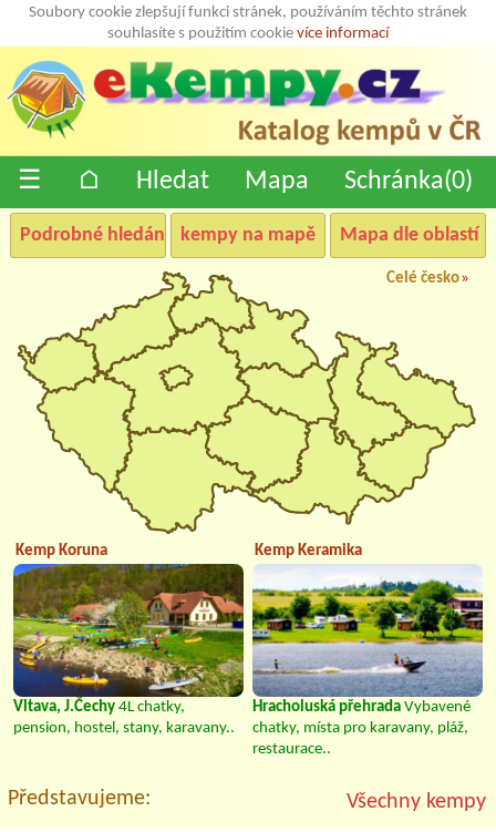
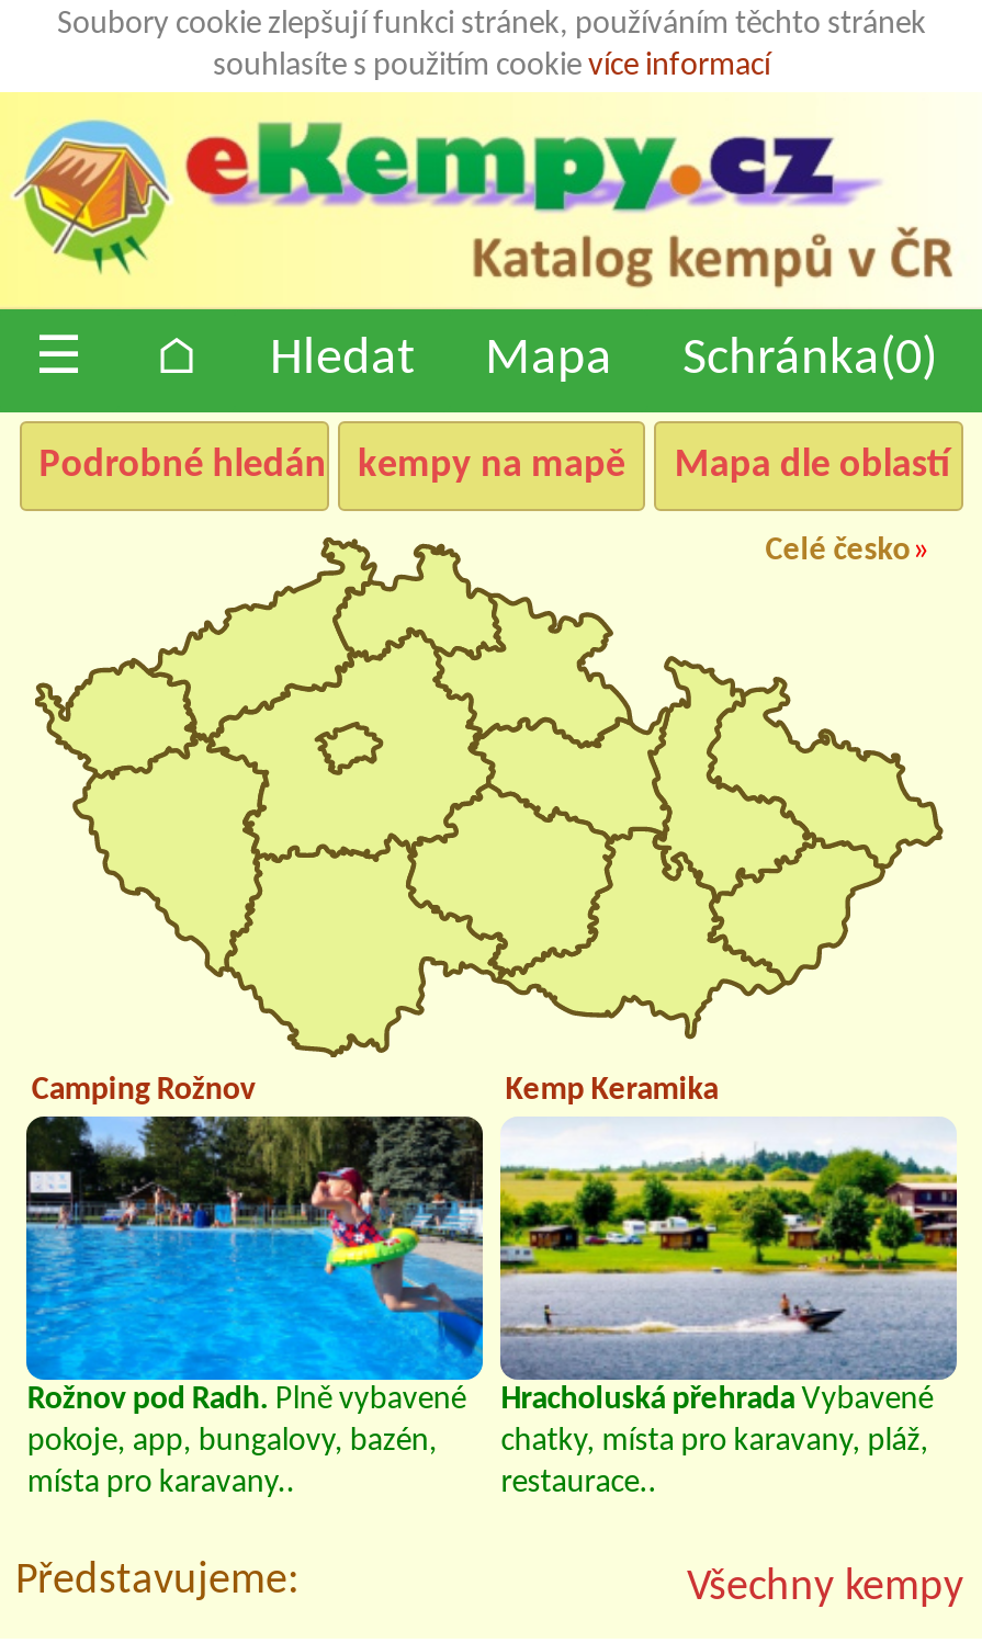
- Kemp Koruna
+ Camping Rožnov

- [image]
- Vltava, J.Čechy 4L chatky,
- pension, hostel, stany, karavany..
+ [image]
+ Rožnov pod Radh. Plně vybavené
+ pokoje, app, bungalovy, bazén,
+ místa pro karavany..
